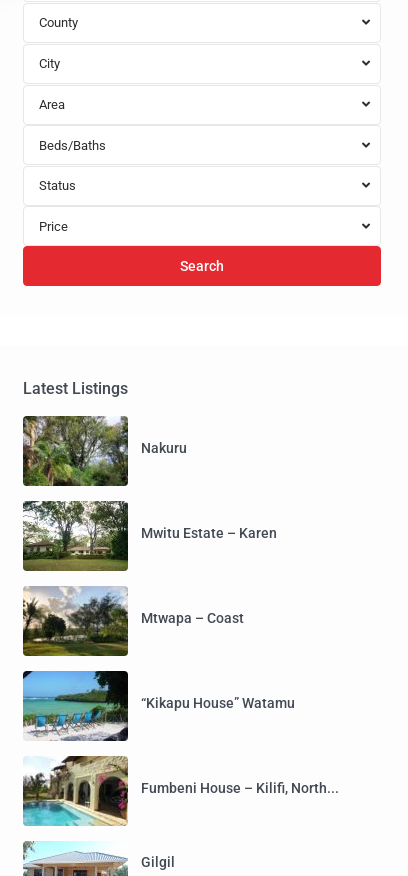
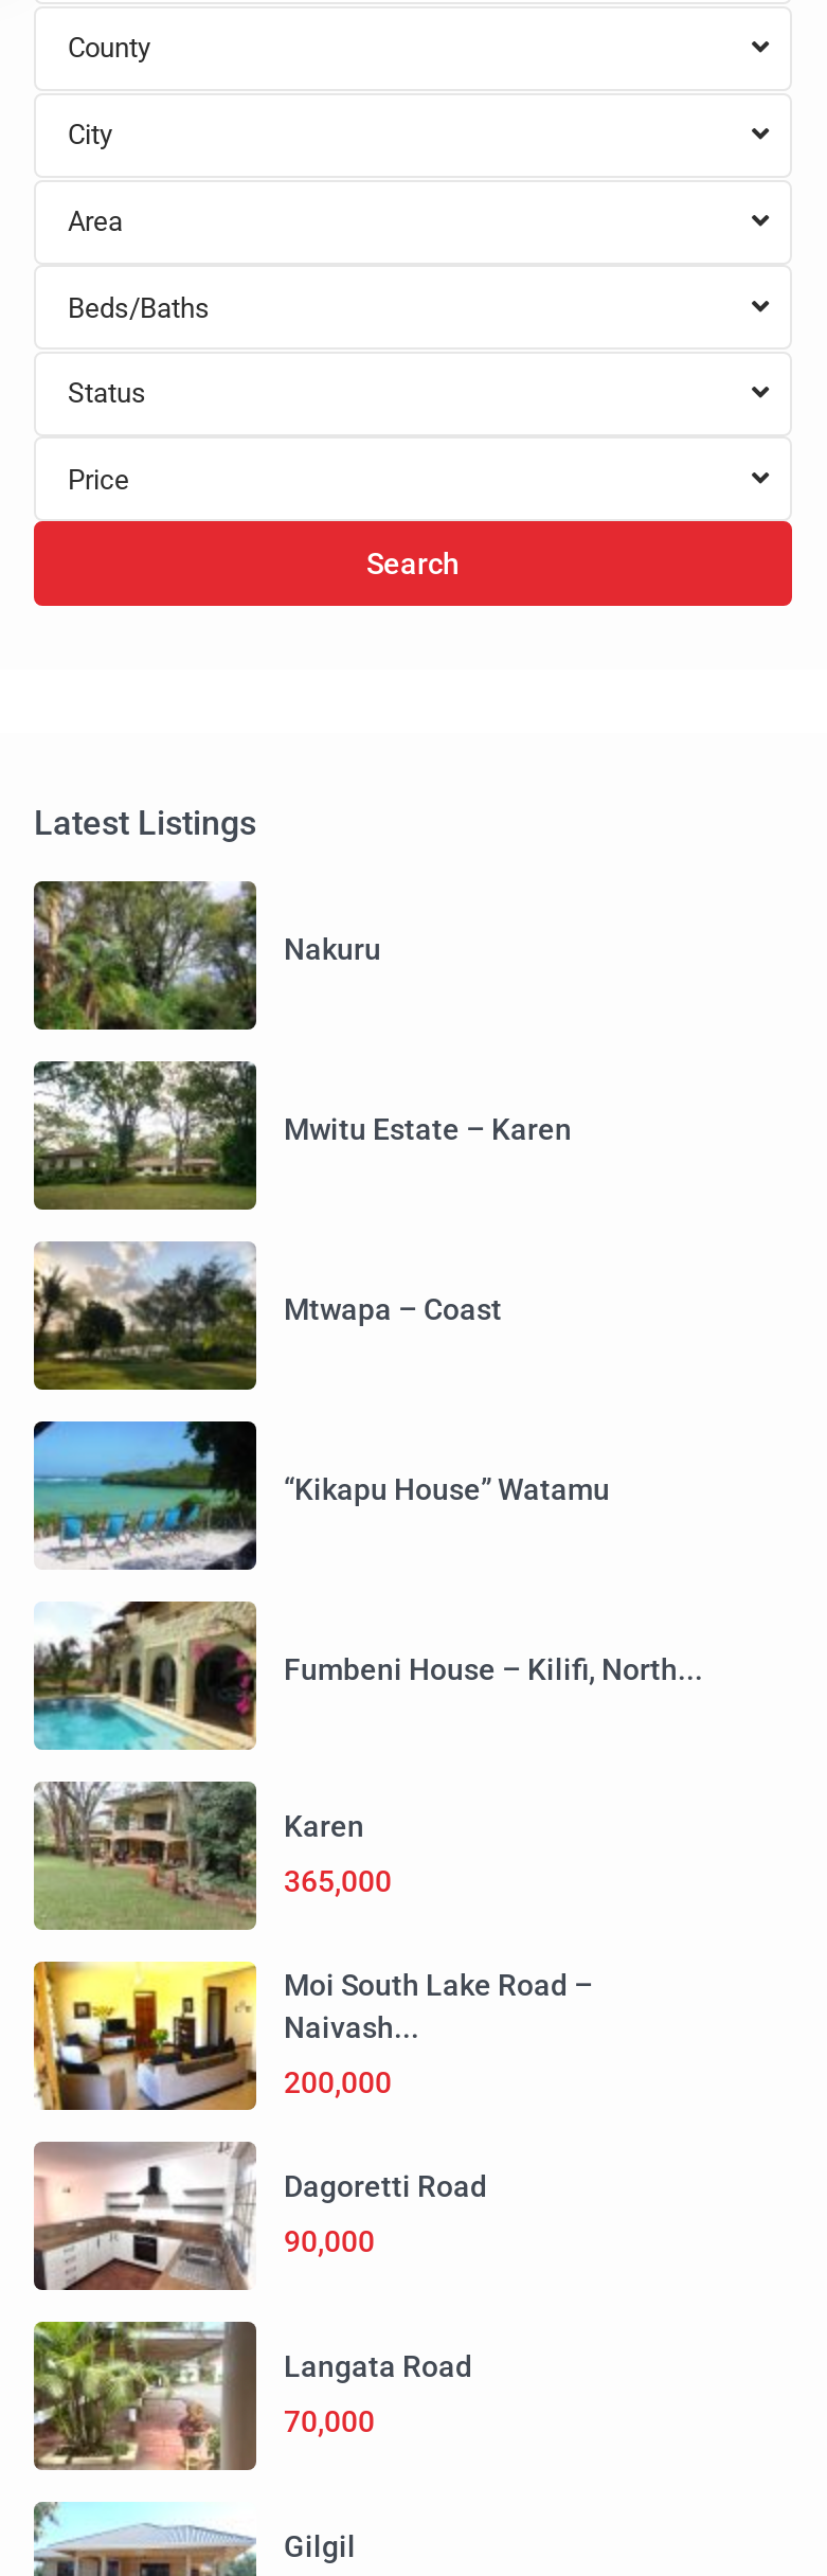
+ [image]
+ Langata Road
+ 70,000

+ [image]

+ [image]

+ [image]
+ Karen
+ 365,000
+ Moi South Lake Road –
+ Naivash...
+ 200,000
+ Dagoretti Road
+ 90,000
